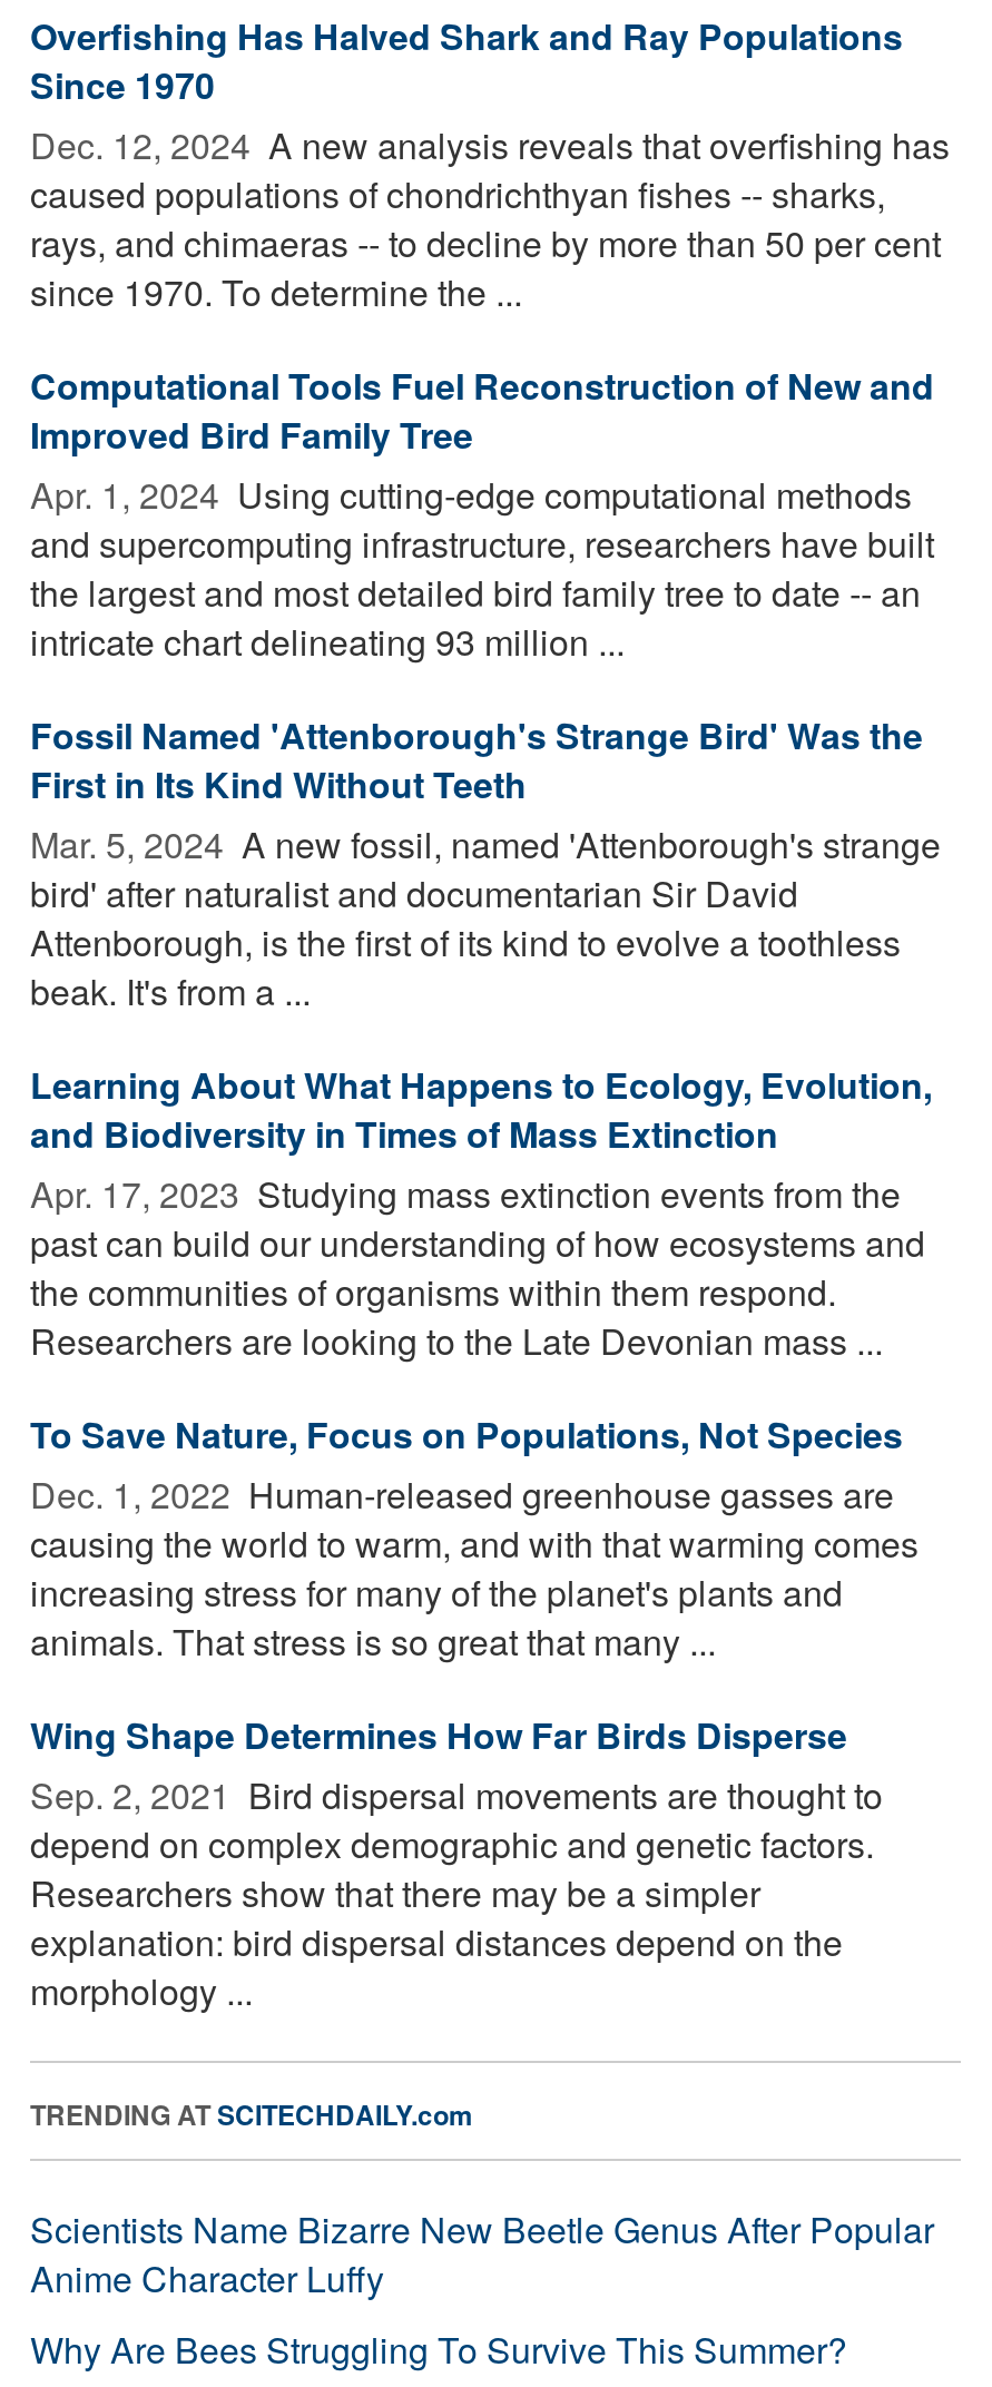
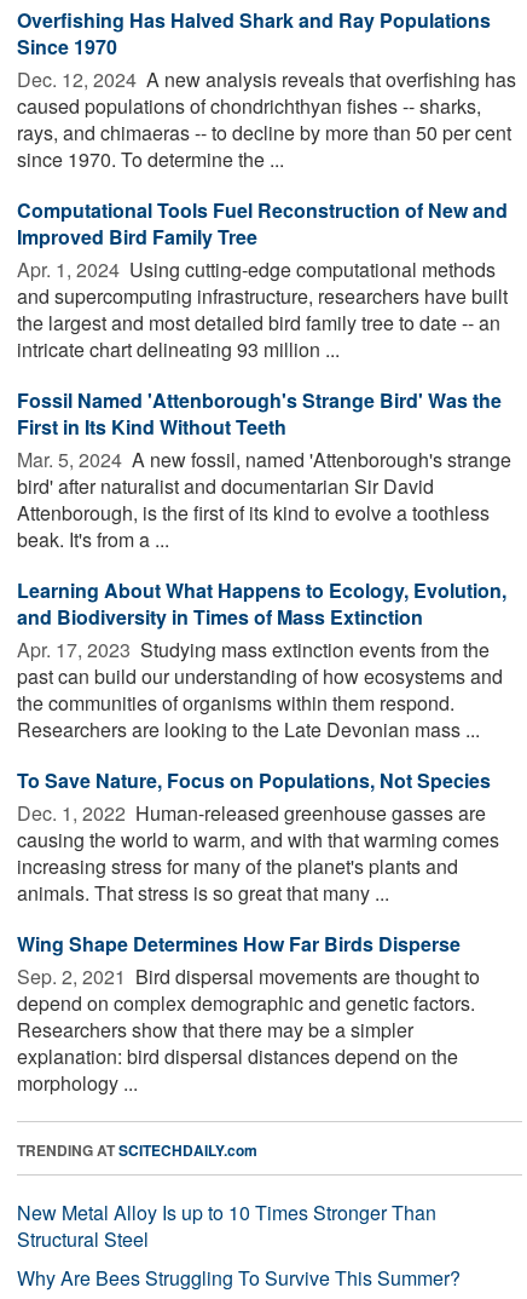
- Scientists Name Bizarre New Beetle Genus After Popular
- Anime Character Luffy
+ New Metal Alloy Is up to 10 Times Stronger Than
+ Structural Steel
